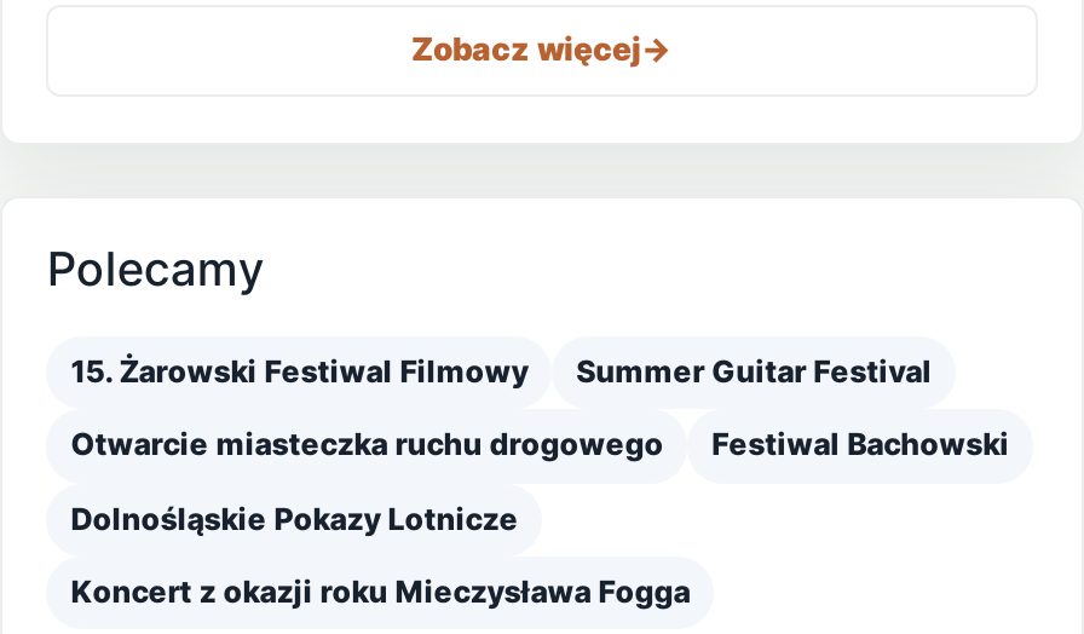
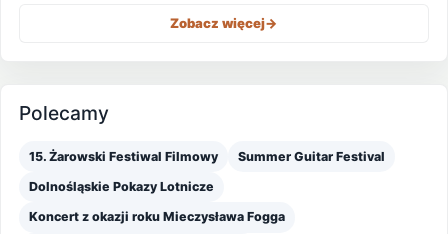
- Otwarcie miasteczka ruchu drogowego
- Festiwal Bachowski
